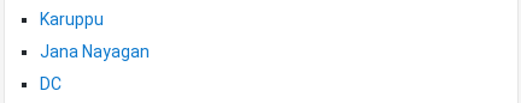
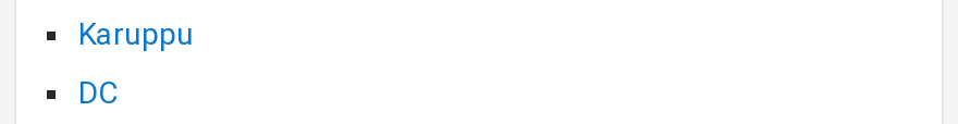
- Jana Nayagan
